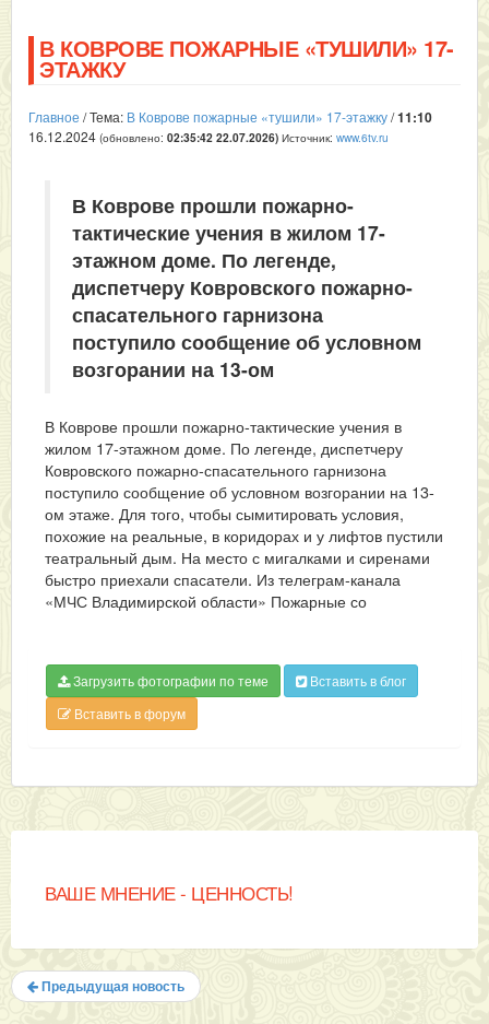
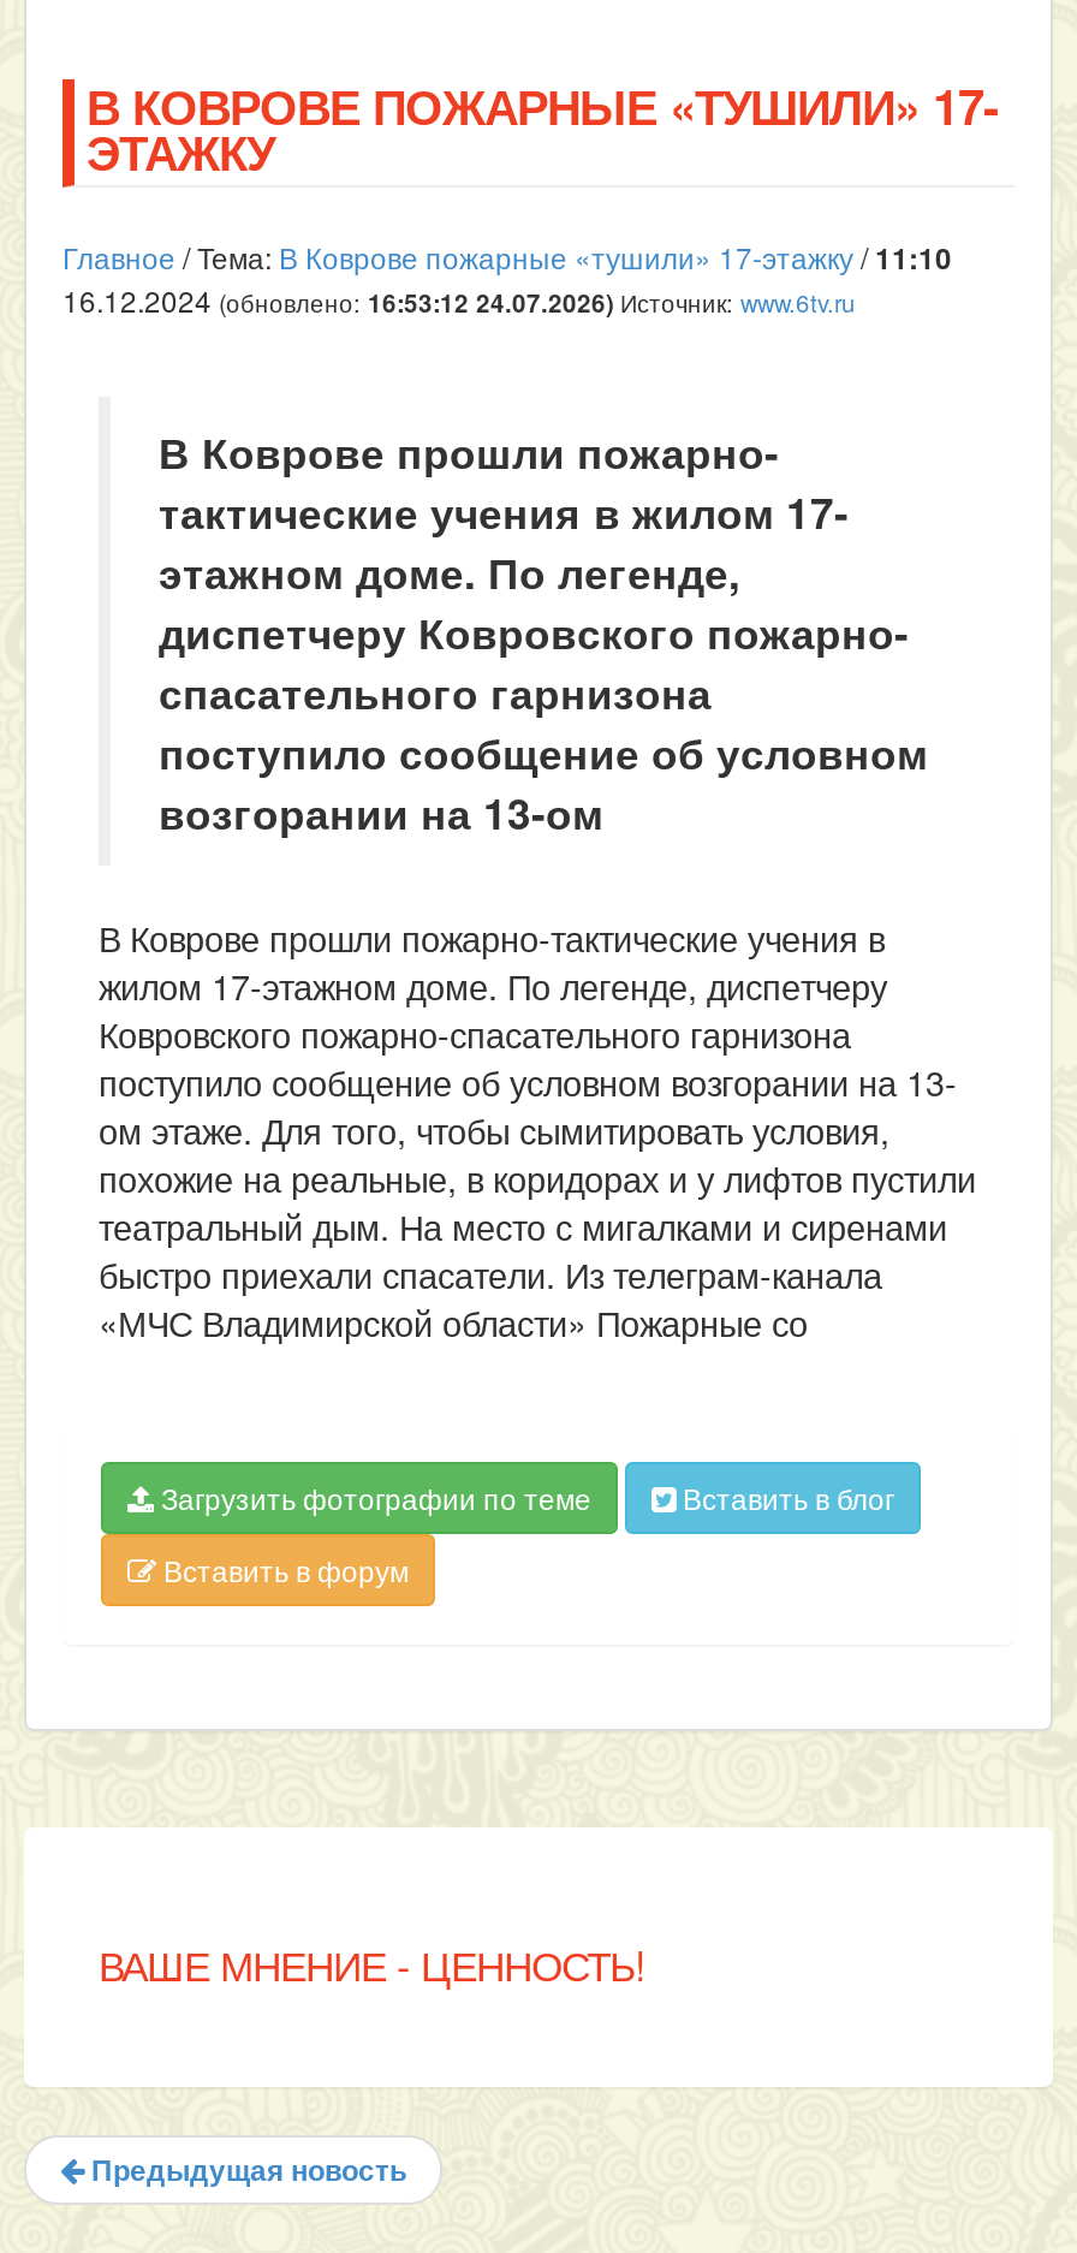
- 16.12.2024 (обновлено: 02:35:42 22.07.2026) Источник: www.6tv.ru
+ 16.12.2024 (обновлено: 16:53:12 24.07.2026) Источник: www.6tv.ru
